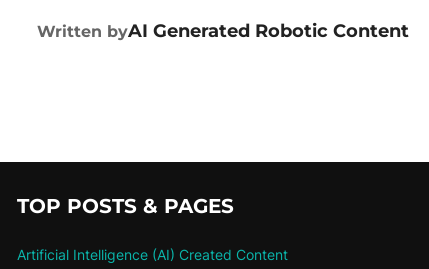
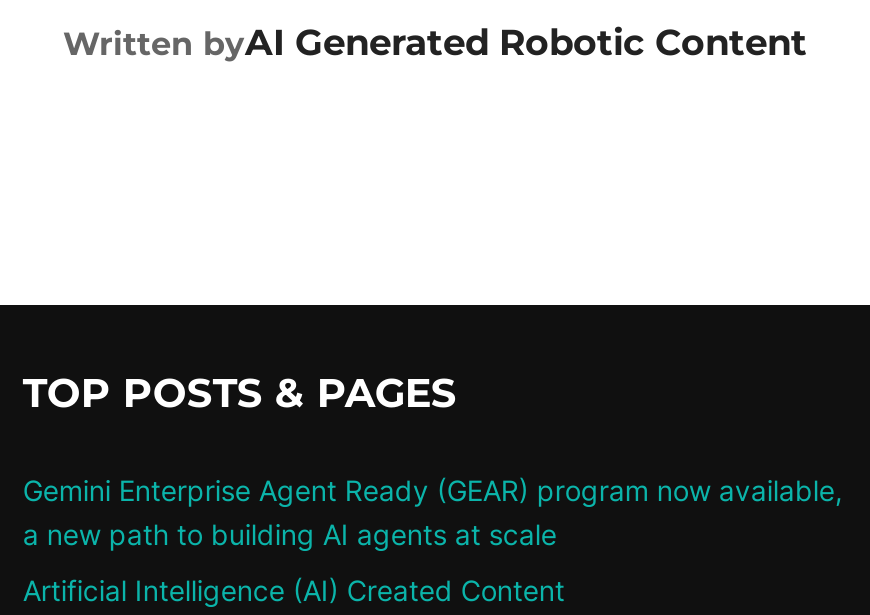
+ Gemini Enterprise Agent Ready (GEAR) program now available,
+ a new path to building AI agents at scale
